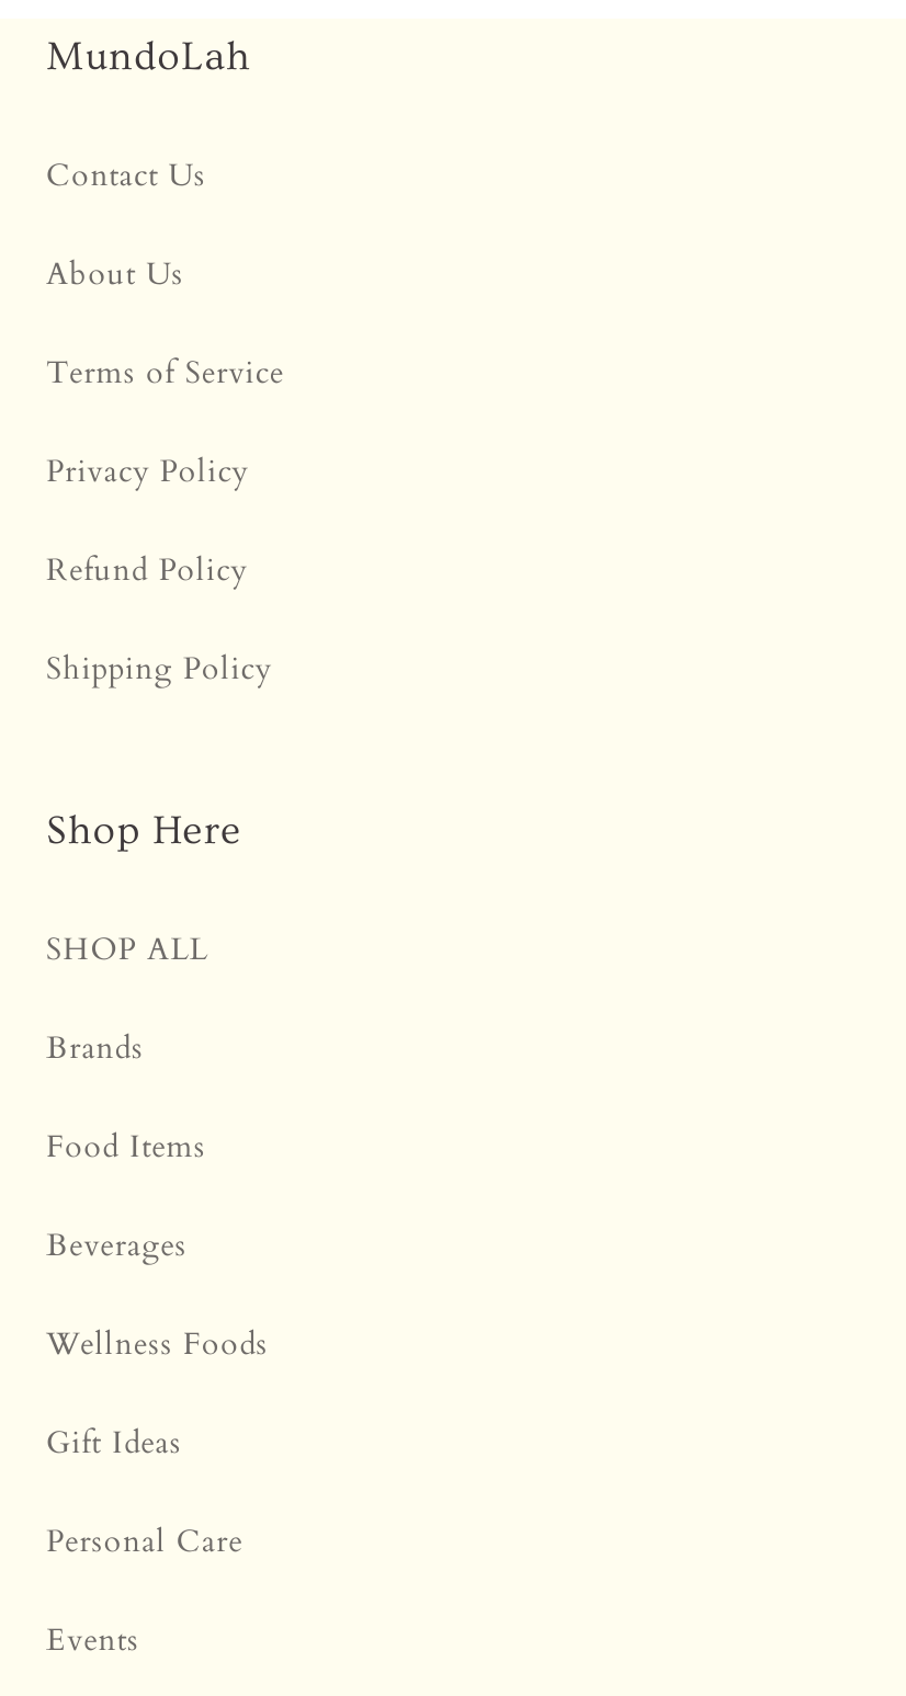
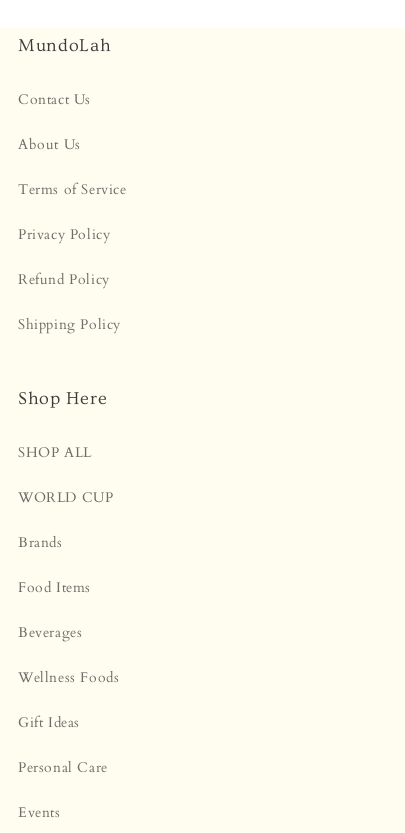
+ WORLD CUP
